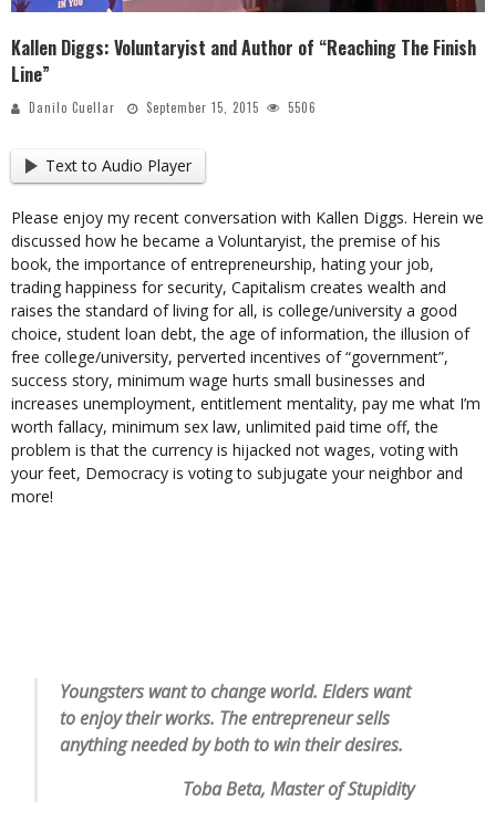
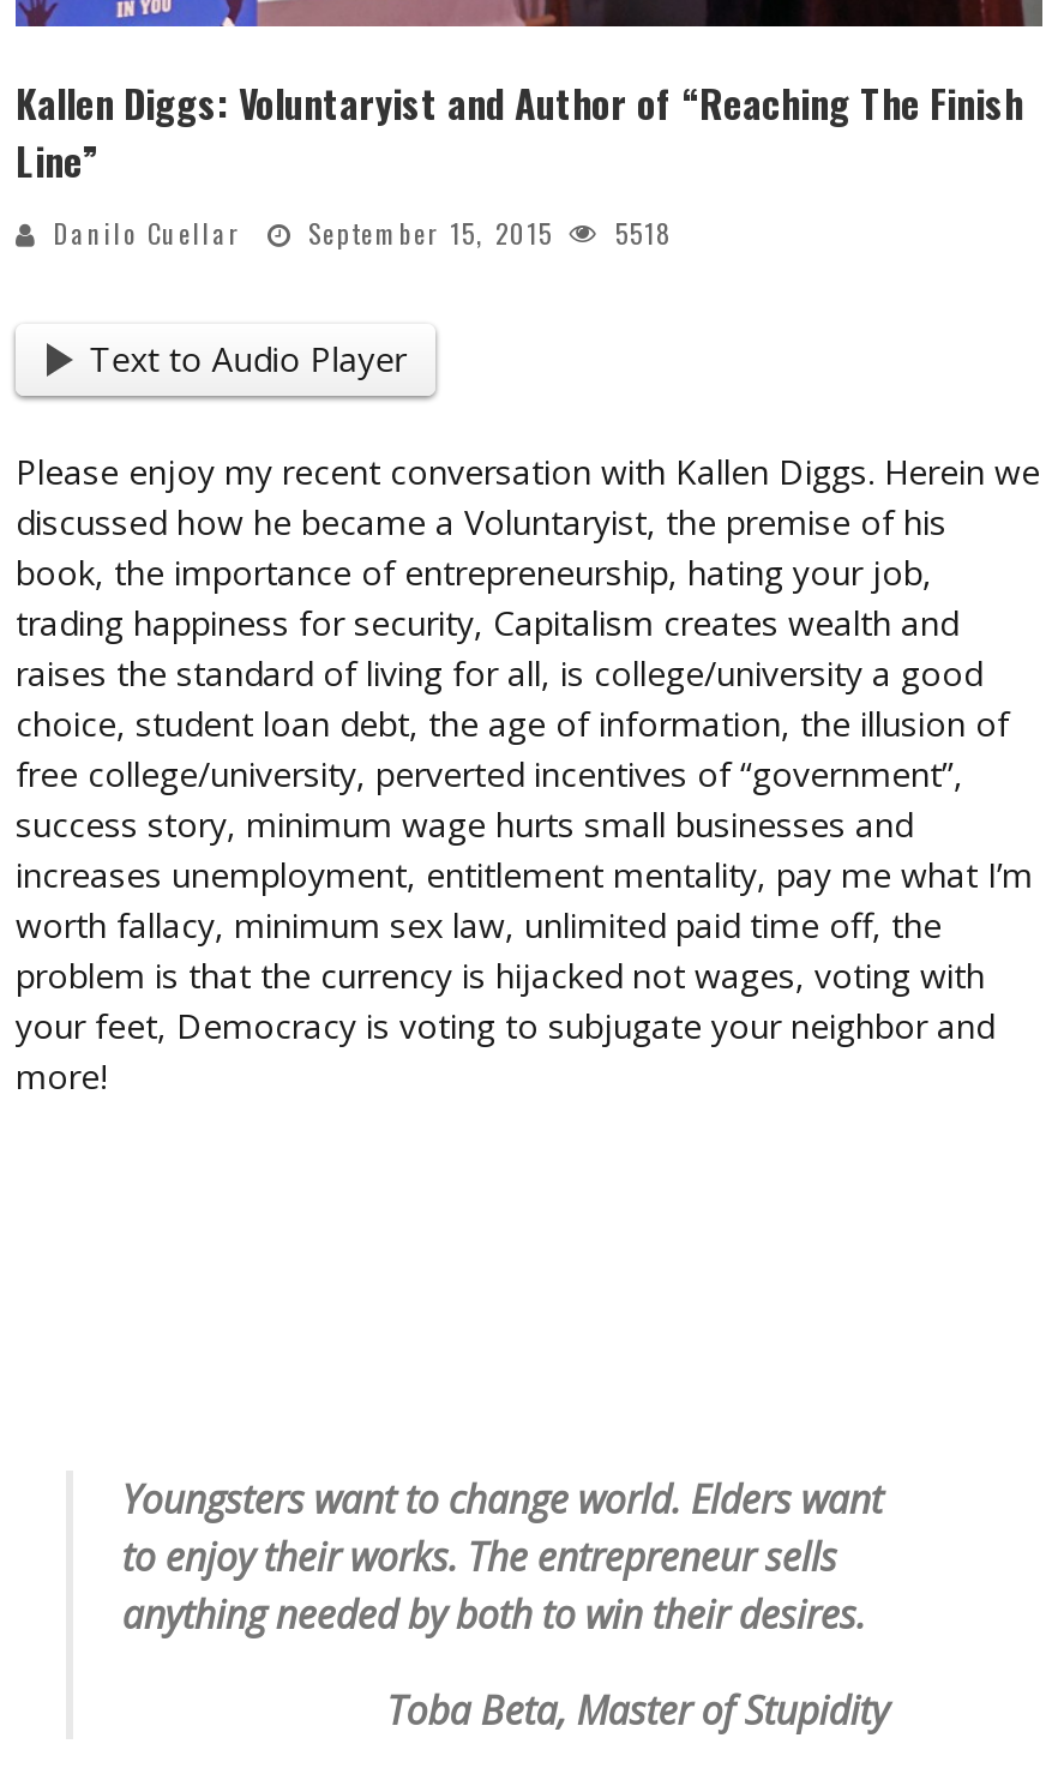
- Danilo Cuellar September 15, 2015 5506
+ Danilo Cuellar September 15, 2015 5518
